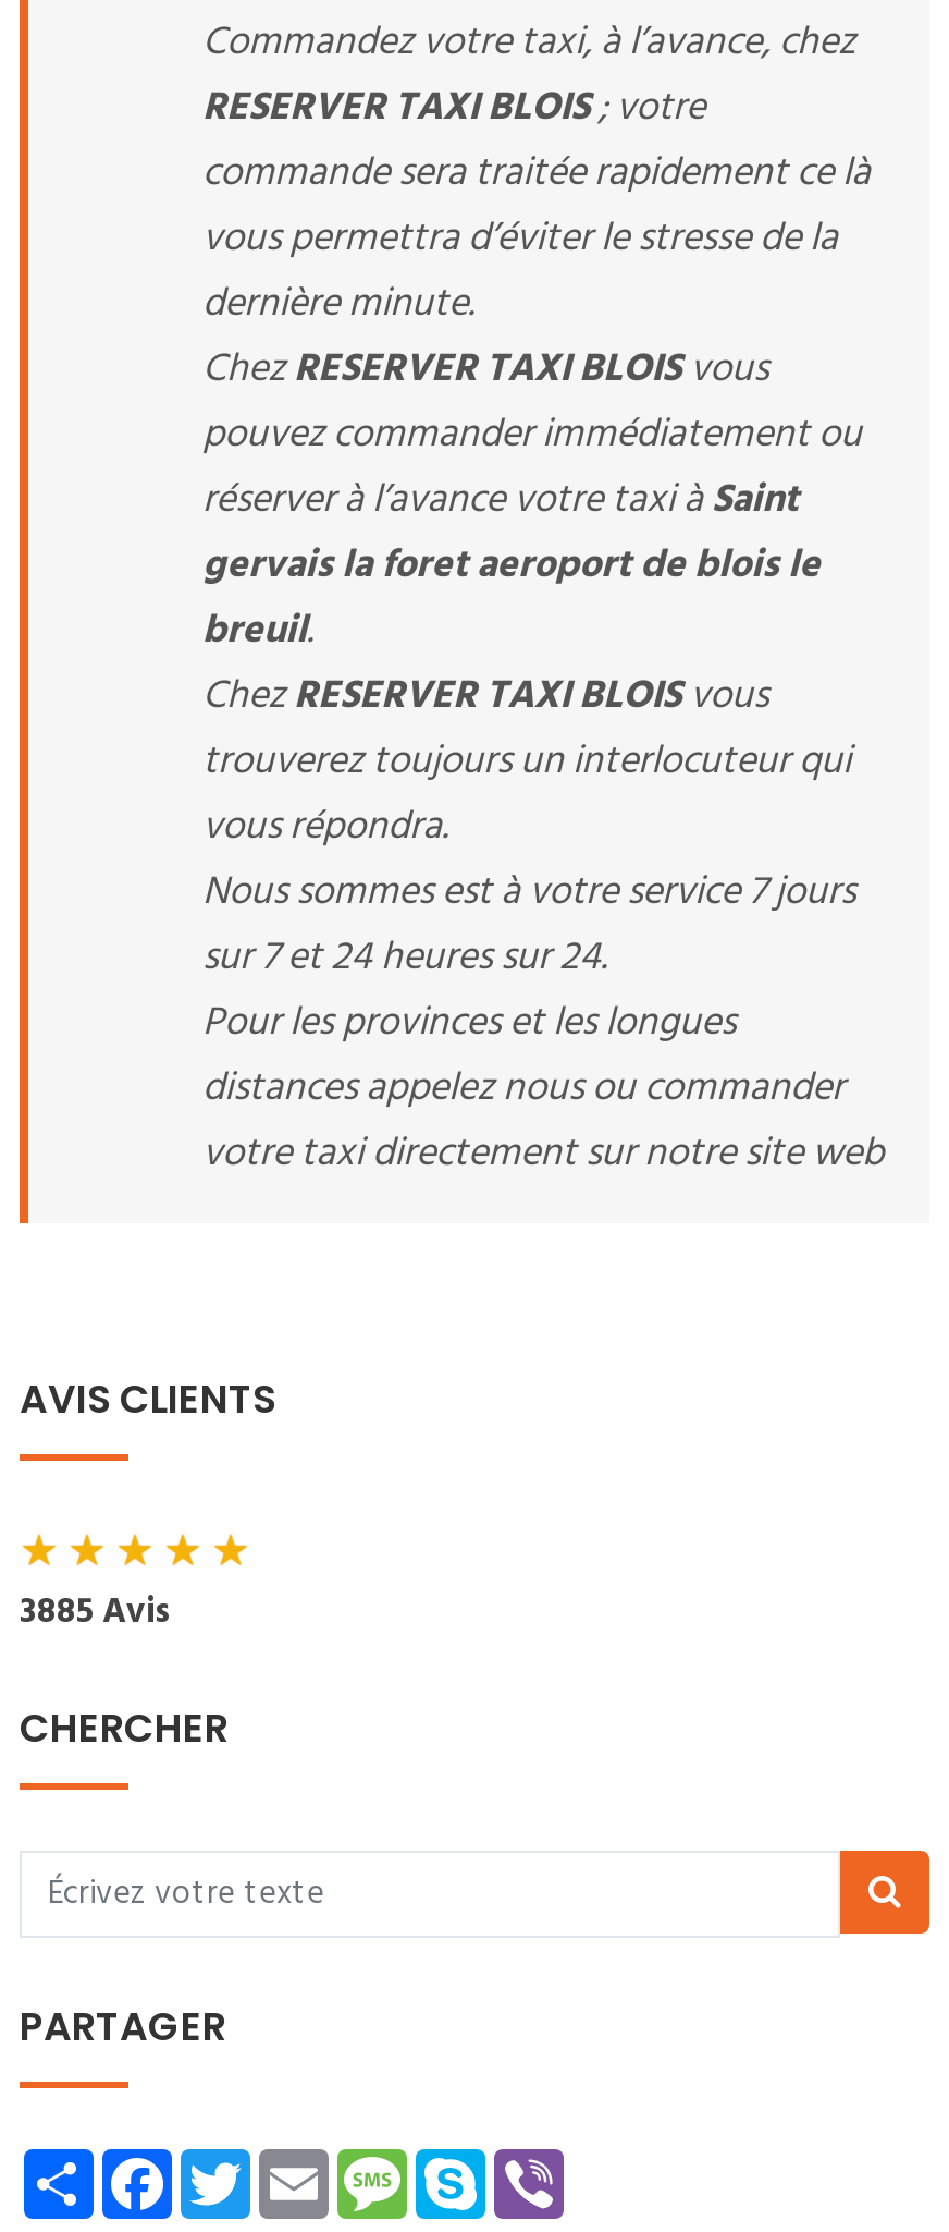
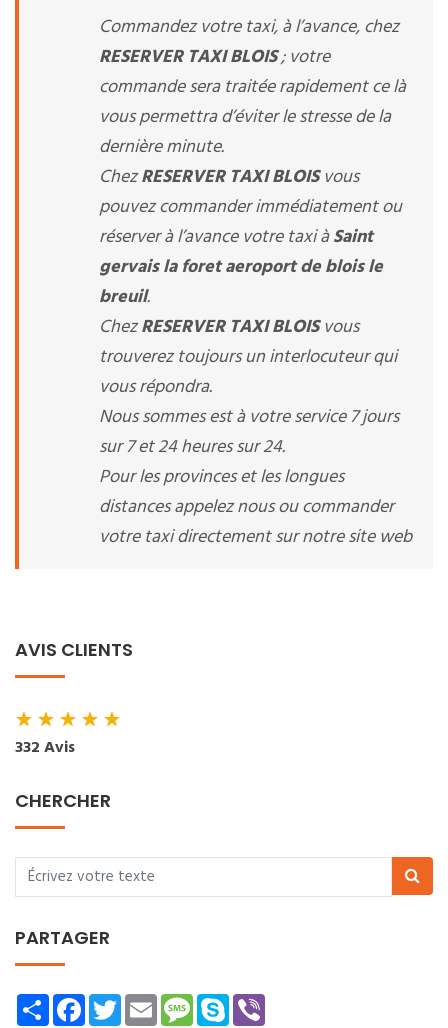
- 3885 Avis
+ 332 Avis
